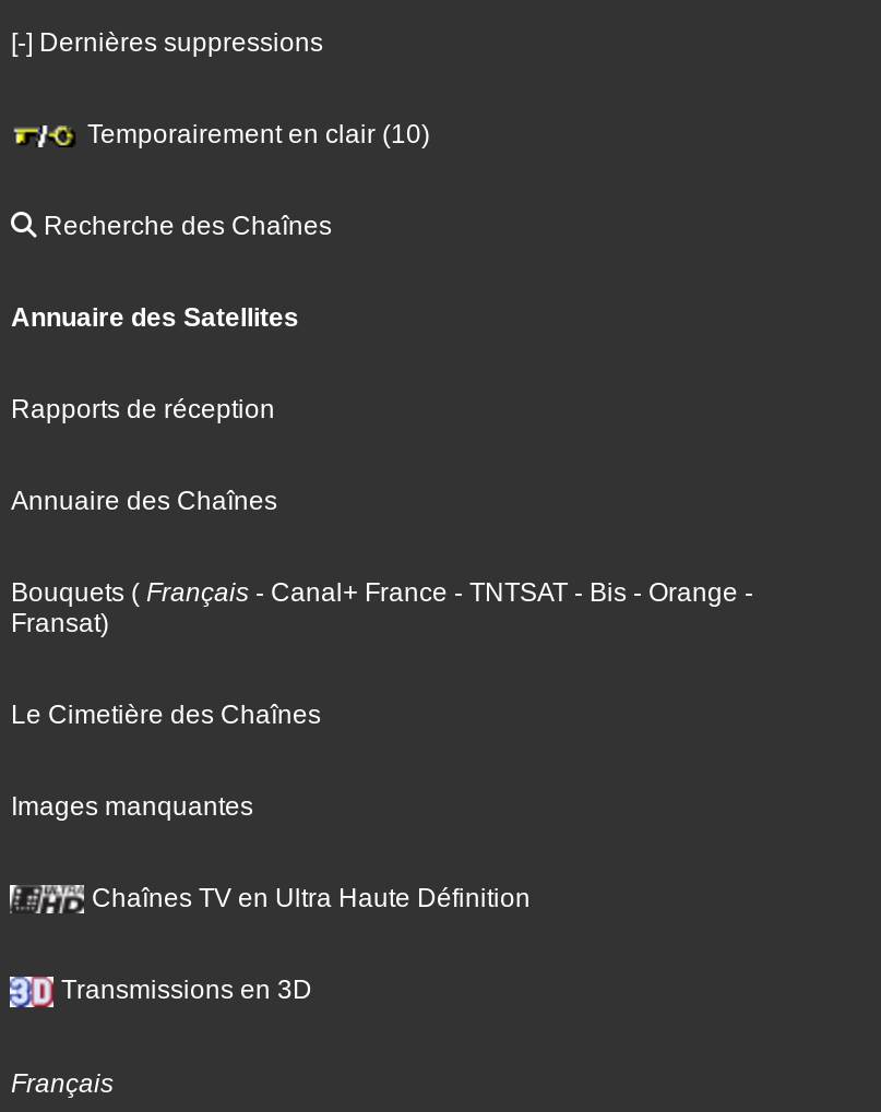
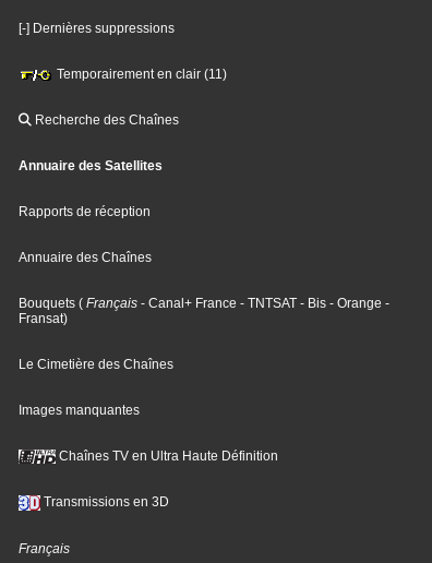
- Temporairement en clair (10)
+ Temporairement en clair (11)
